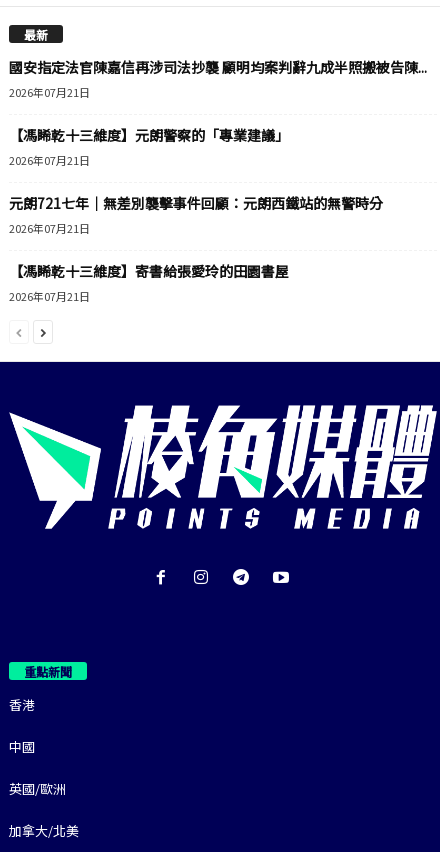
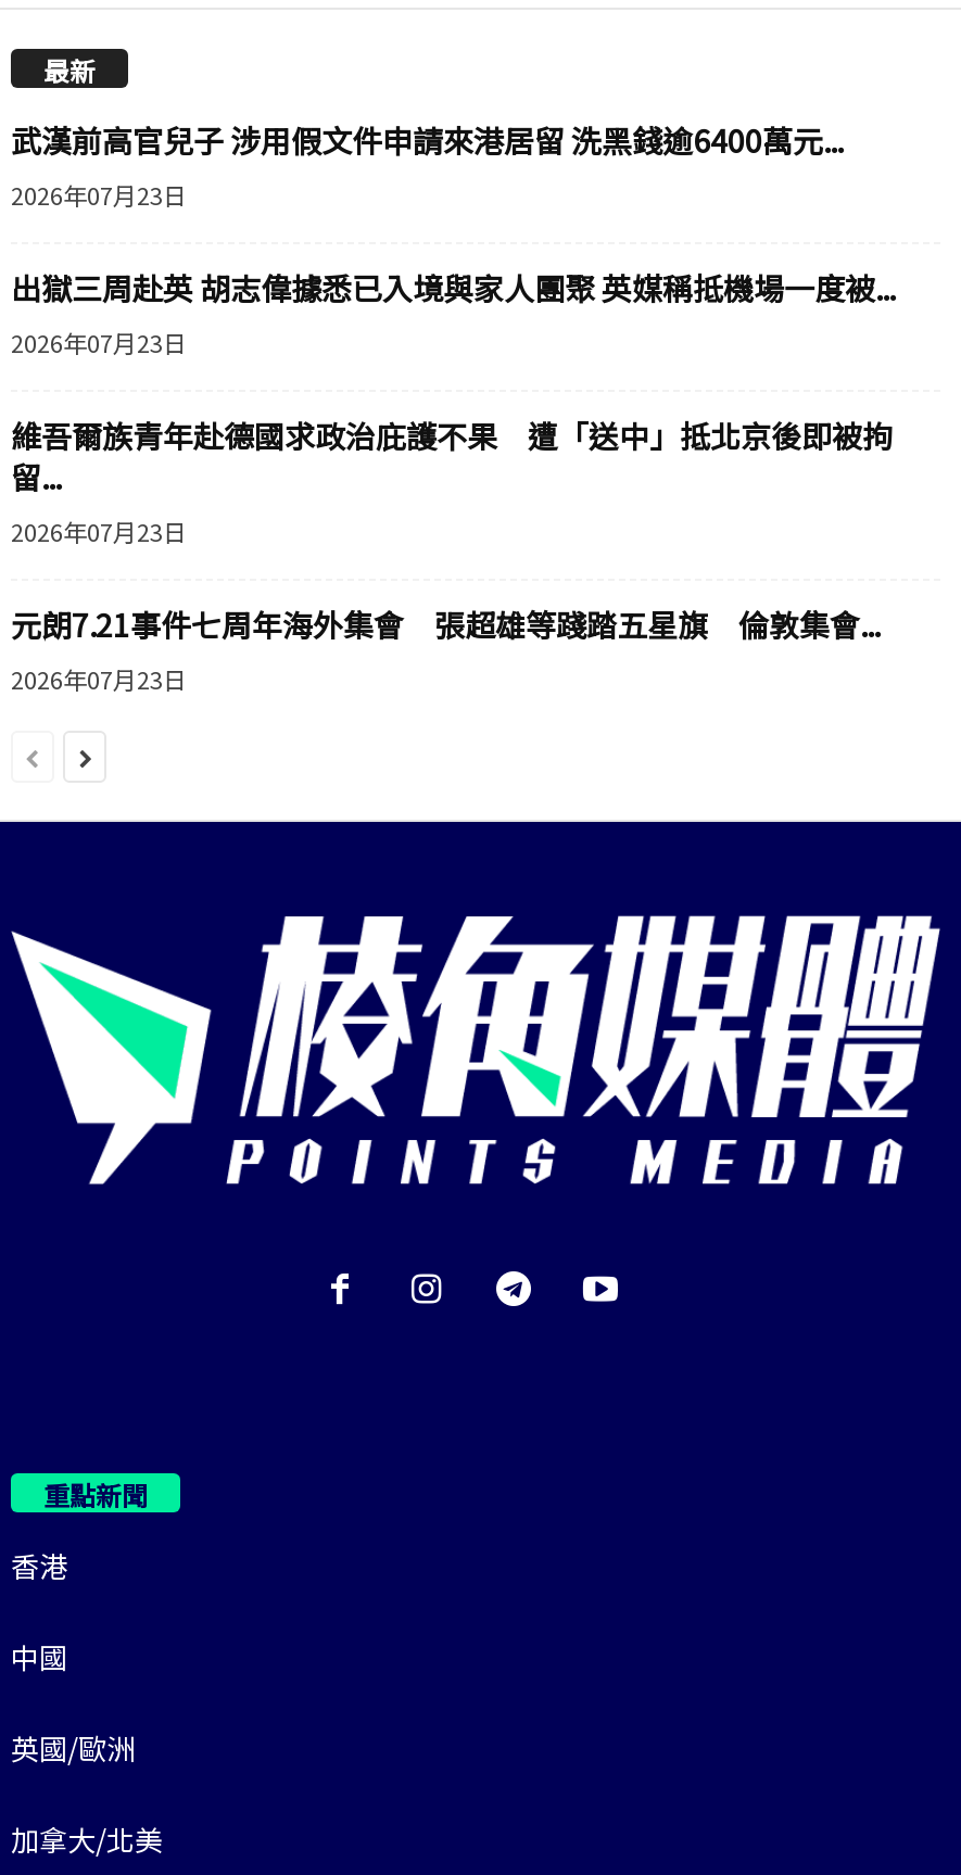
- 國安指定法官陳嘉信再涉司法抄襲 顧明均案判辭九成半照搬被告陳...
- 2026年07月21日
+ 武漢前高官兒子 涉用假文件申請來港居留 洗黑錢逾6400萬元...
+ 2026年07月23日

- 【馮睎乾十三維度】元朗警察的「專業建議」
- 2026年07月21日
+ 出獄三周赴英 胡志偉據悉已入境與家人團聚 英媒稱抵機場一度被...
+ 2026年07月23日

- 元朗721七年｜無差別襲擊事件回顧：元朗西鐵站的無警時分
- 2026年07月21日
+ 維吾爾族青年赴德國求政治庇護不果 遭「送中」抵北京後即被拘
+ 留...
+ 2026年07月23日

- 【馮睎乾十三維度】寄書給張愛玲的田園書屋
- 2026年07月21日
+ 元朗7.21事件七周年海外集會 張超雄等踐踏五星旗 倫敦集會...
+ 2026年07月23日
